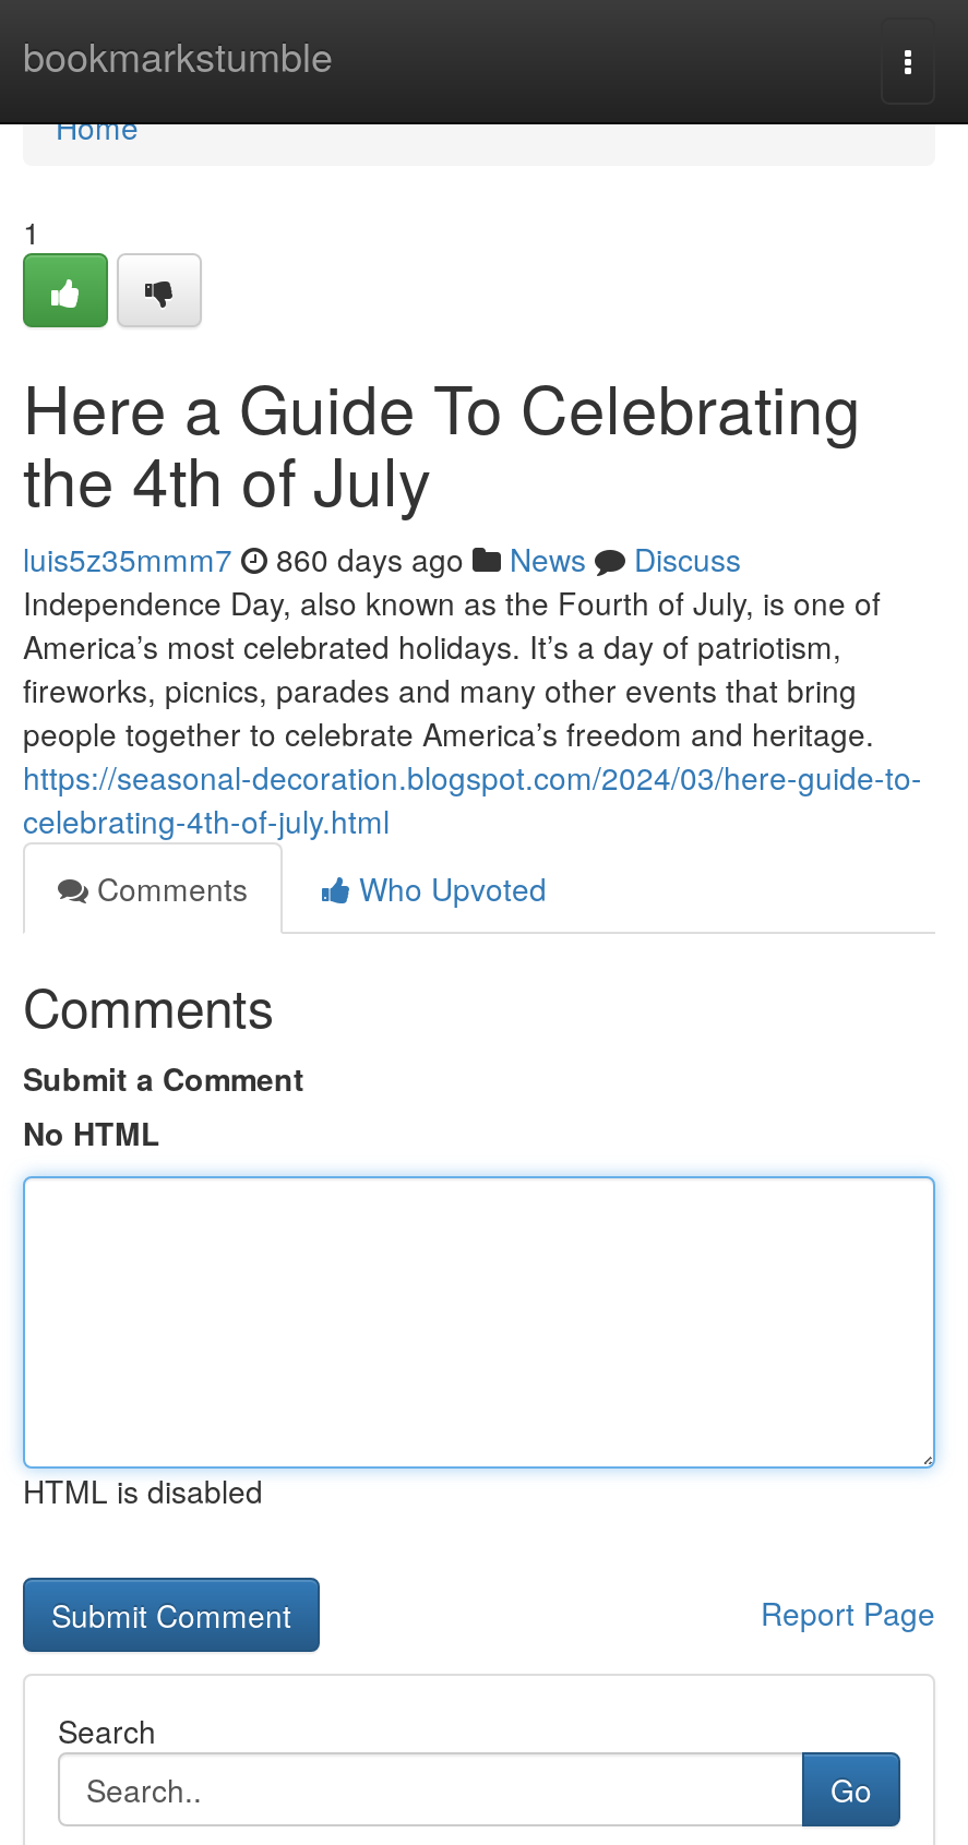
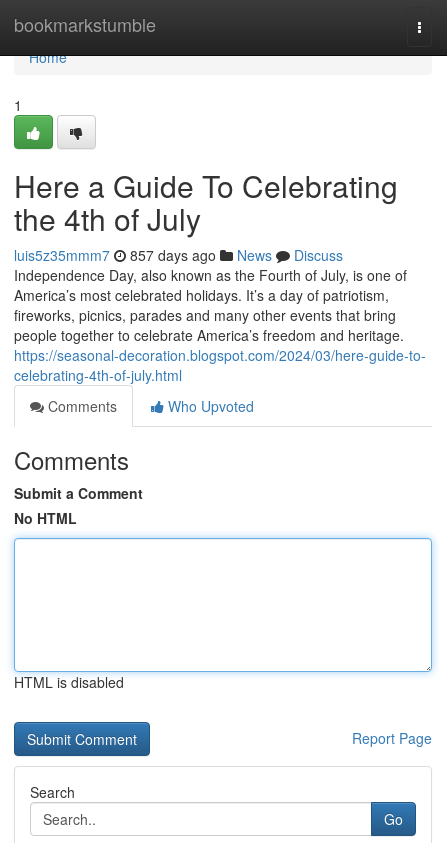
- luis5z35mmm7 860 days ago News Discuss
+ luis5z35mmm7 857 days ago News Discuss
